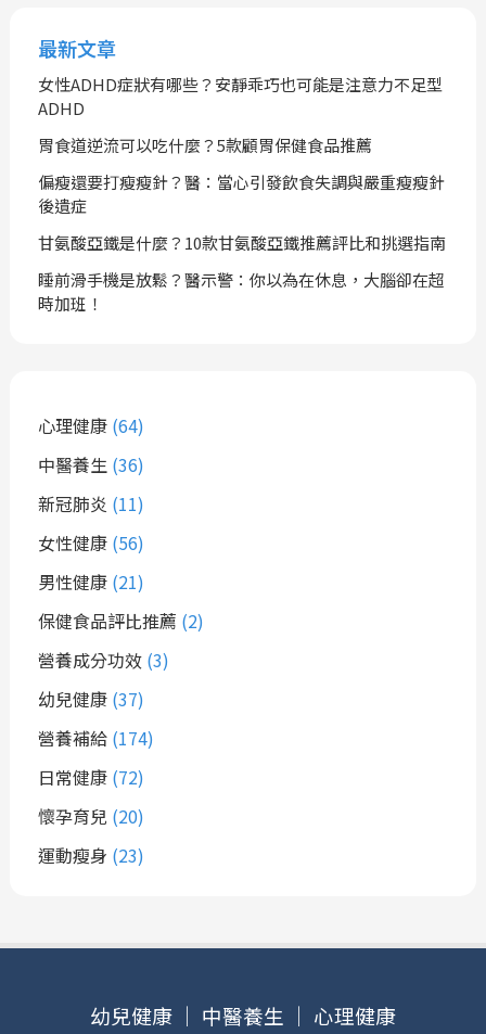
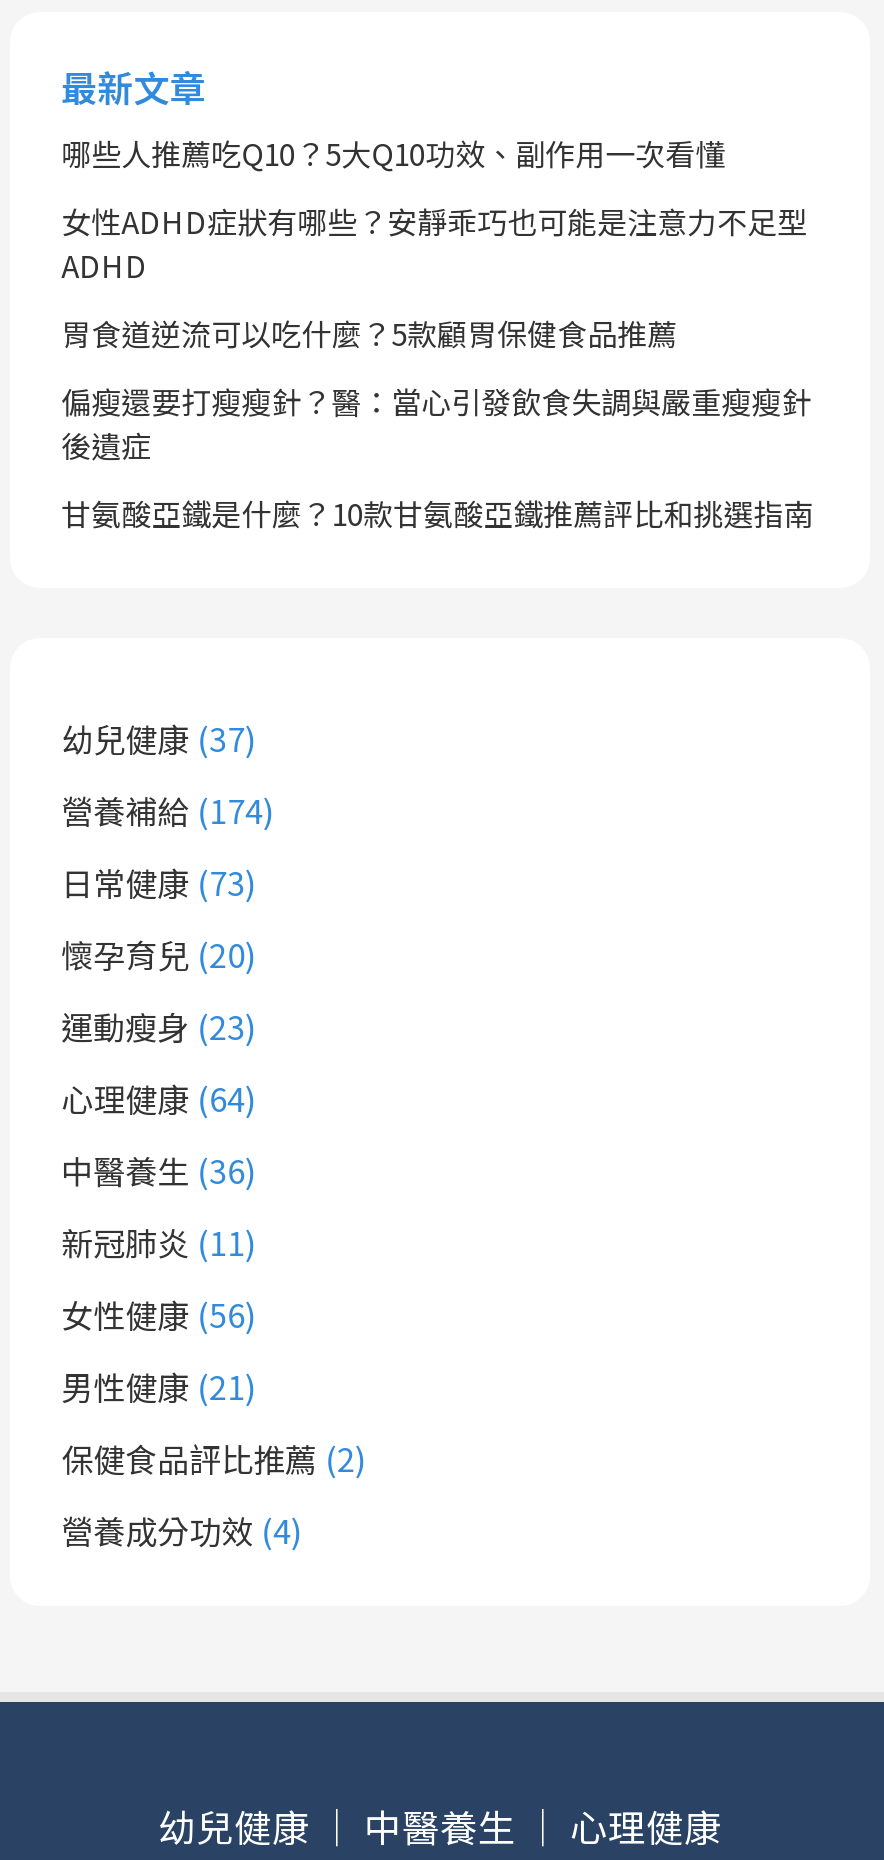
+ 哪些人推薦吃Q10？5大Q10功效、副作用一次看懂

moved down: 女性ADHD症狀有哪些？安靜乖巧也可能是注意力不足型 | ADHD | 胃食道逆流可以吃什麼？5款顧胃保健食品推薦 | 偏瘦還要打瘦瘦針？醫：當心引發飲食失調與嚴重瘦瘦針 | 後遺症 | 甘氨酸亞鐵是什麼？10款甘氨酸亞鐵推薦評比和挑選指南

- 睡前滑手機是放鬆？醫示警：你以為在休息，大腦卻在超
- 時加班！
+ 日常健康(73)

moved down: 心理健康(64) | 中醫養生(36) | 新冠肺炎(11) | 女性健康(56) | 男性健康(21) | 保健食品評比推薦(2)

- 營養成分功效(3)
- 日常健康(72)
+ 營養成分功效(4)

moved up: 幼兒健康(37) | 營養補給(174)

moved up: 懷孕育兒(20) | 運動瘦身(23)
